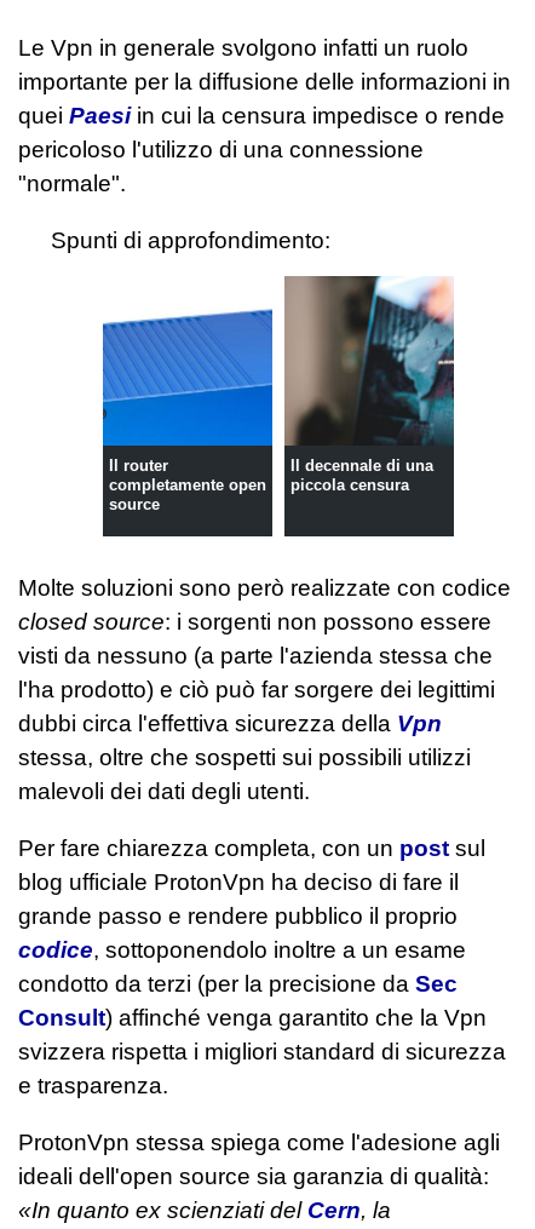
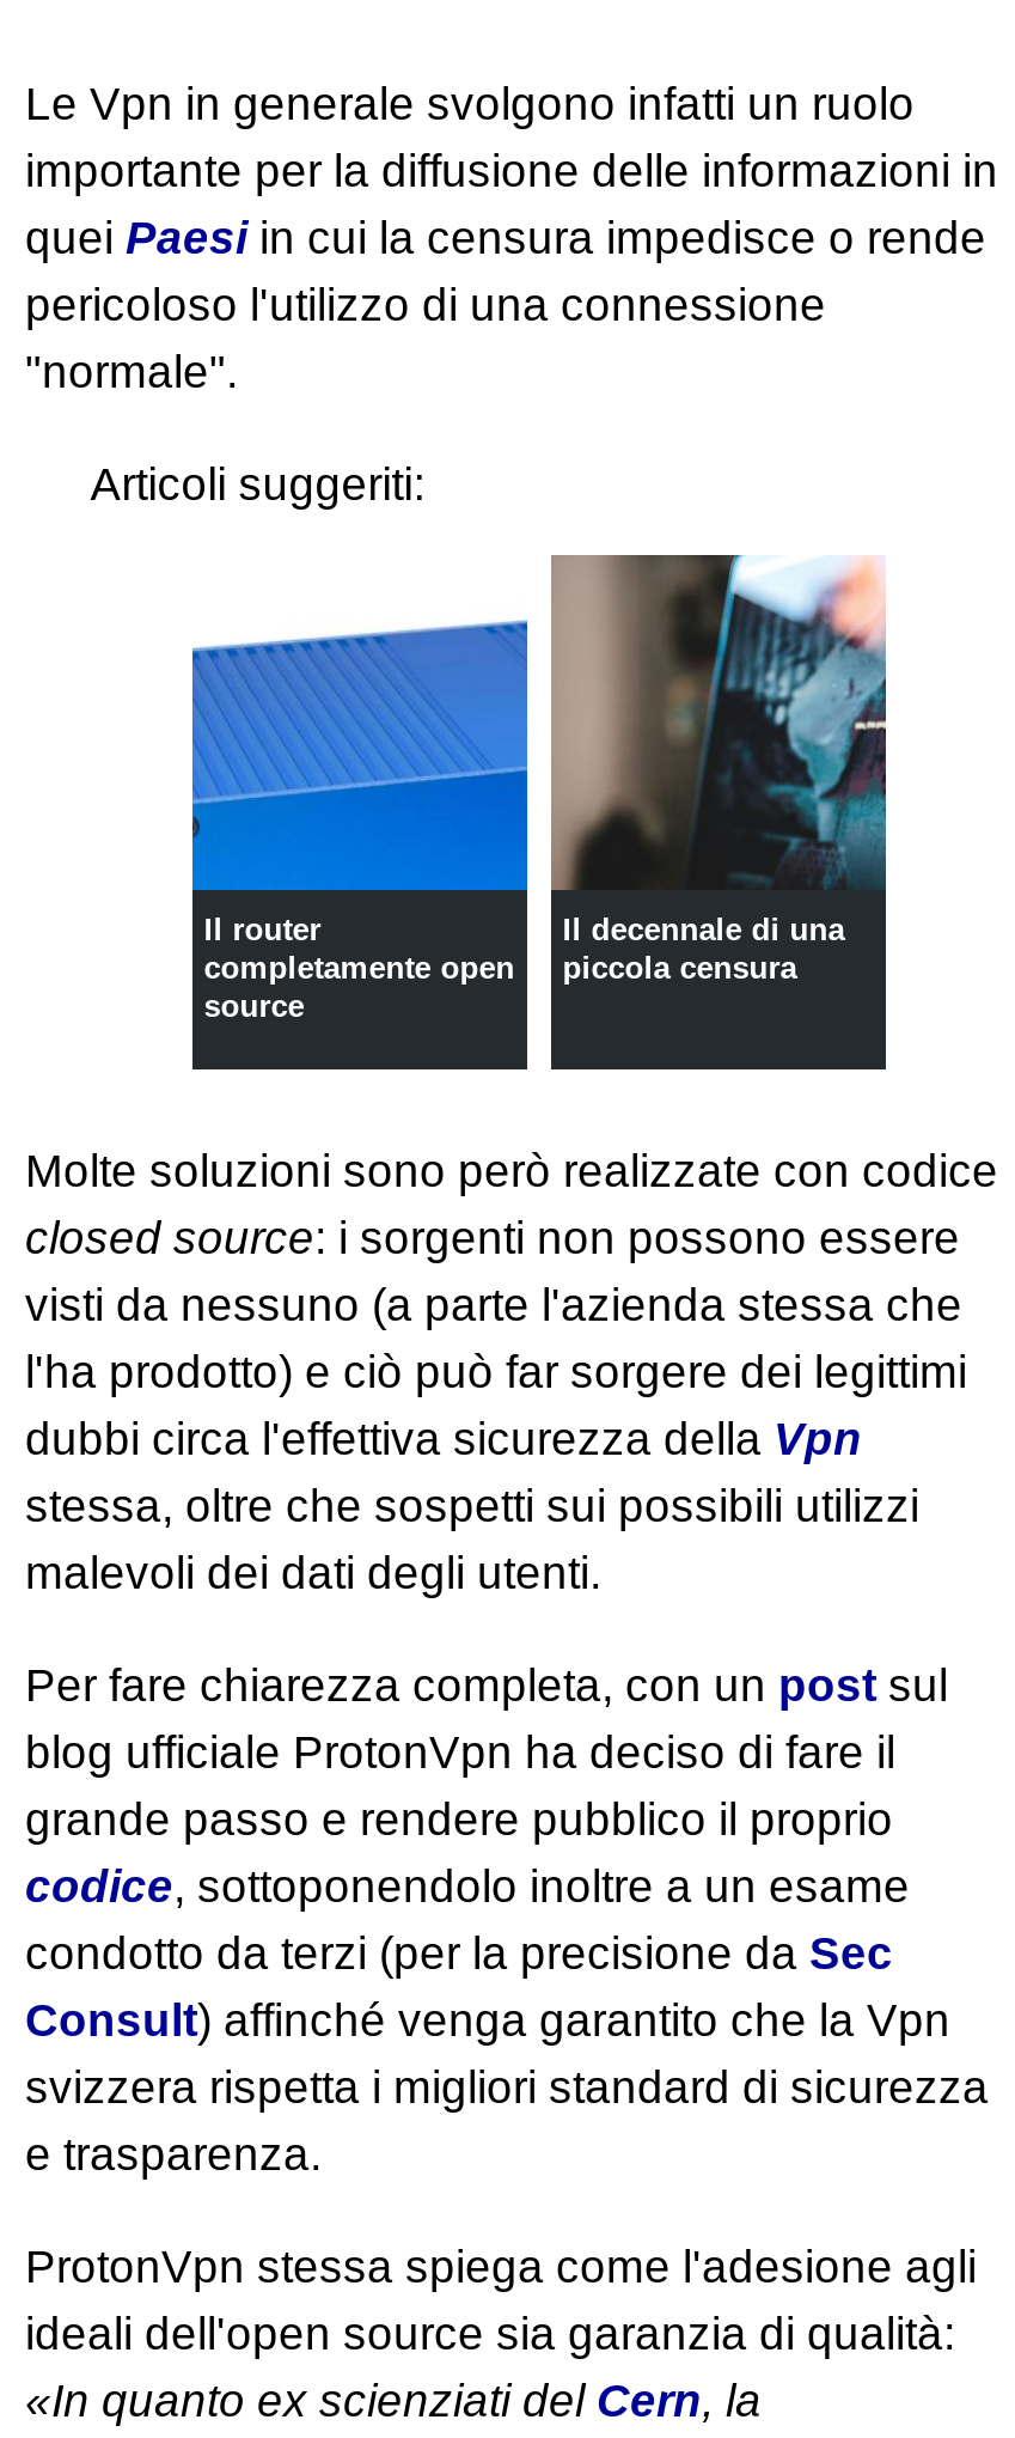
- Spunti di approfondimento:
+ Articoli suggeriti:
